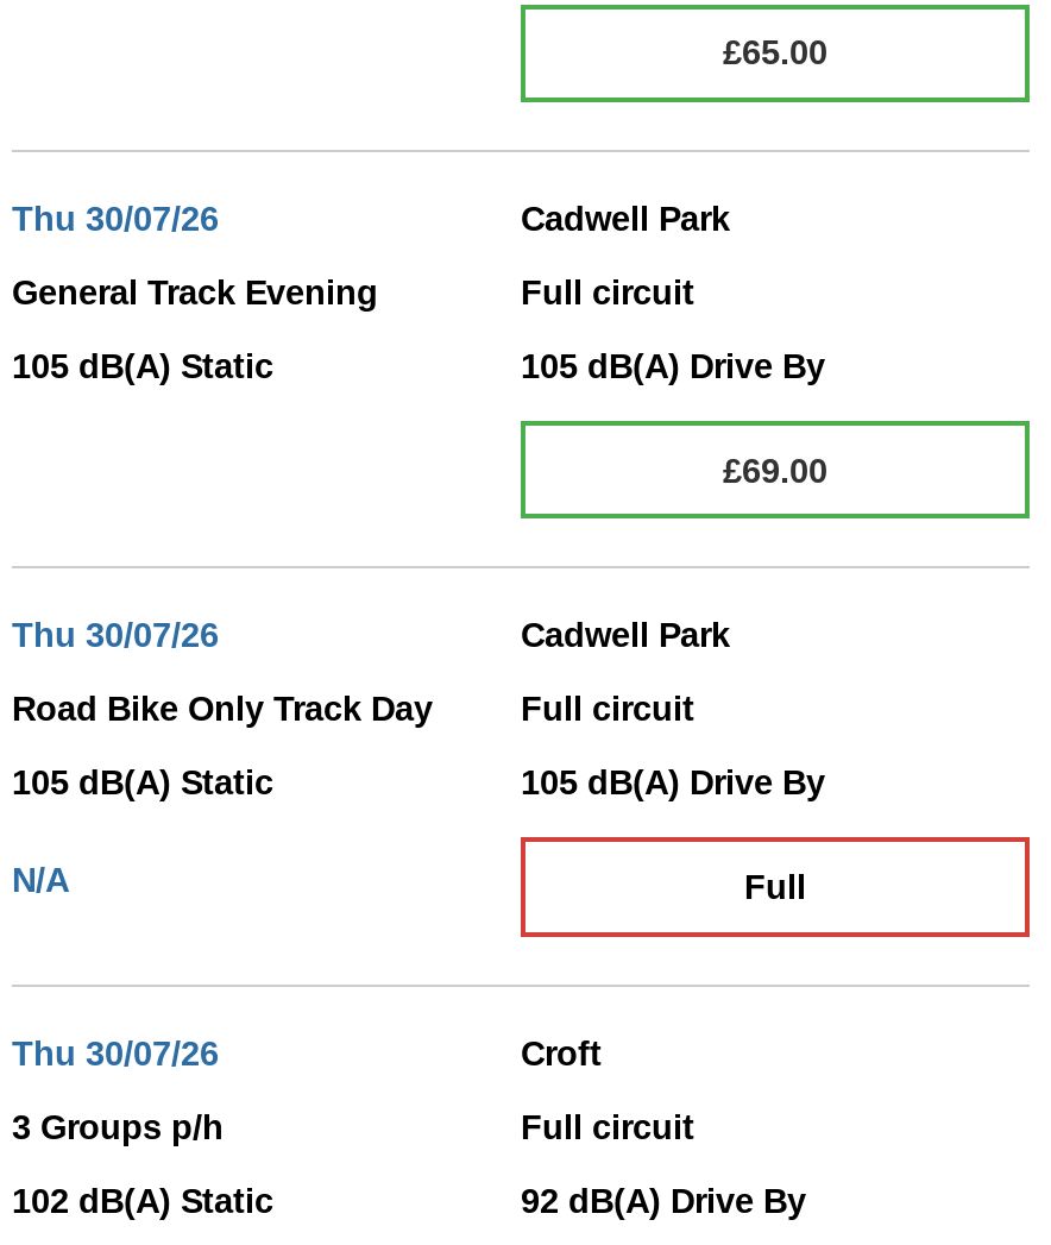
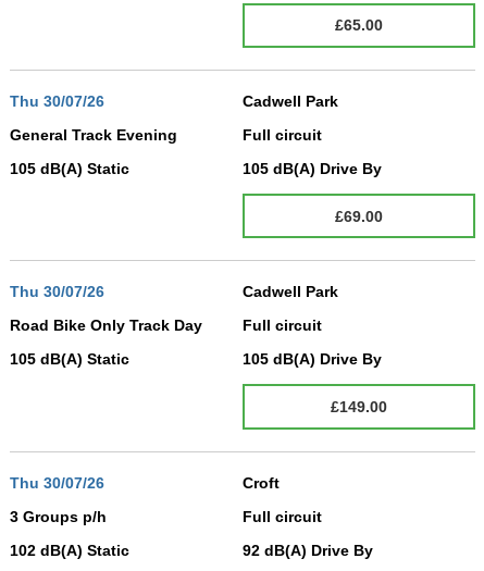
- N/A
- Full
+ £149.00
